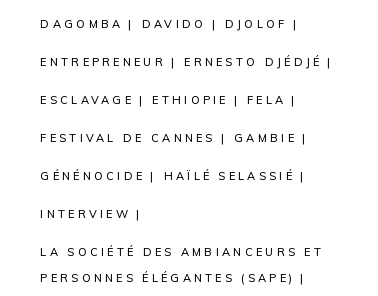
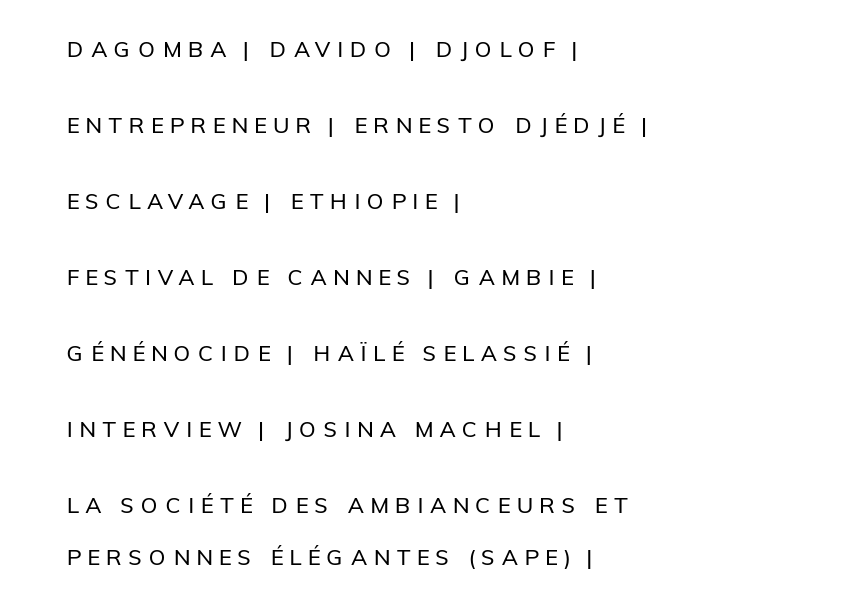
- FELA

+ JOSINA MACHEL
